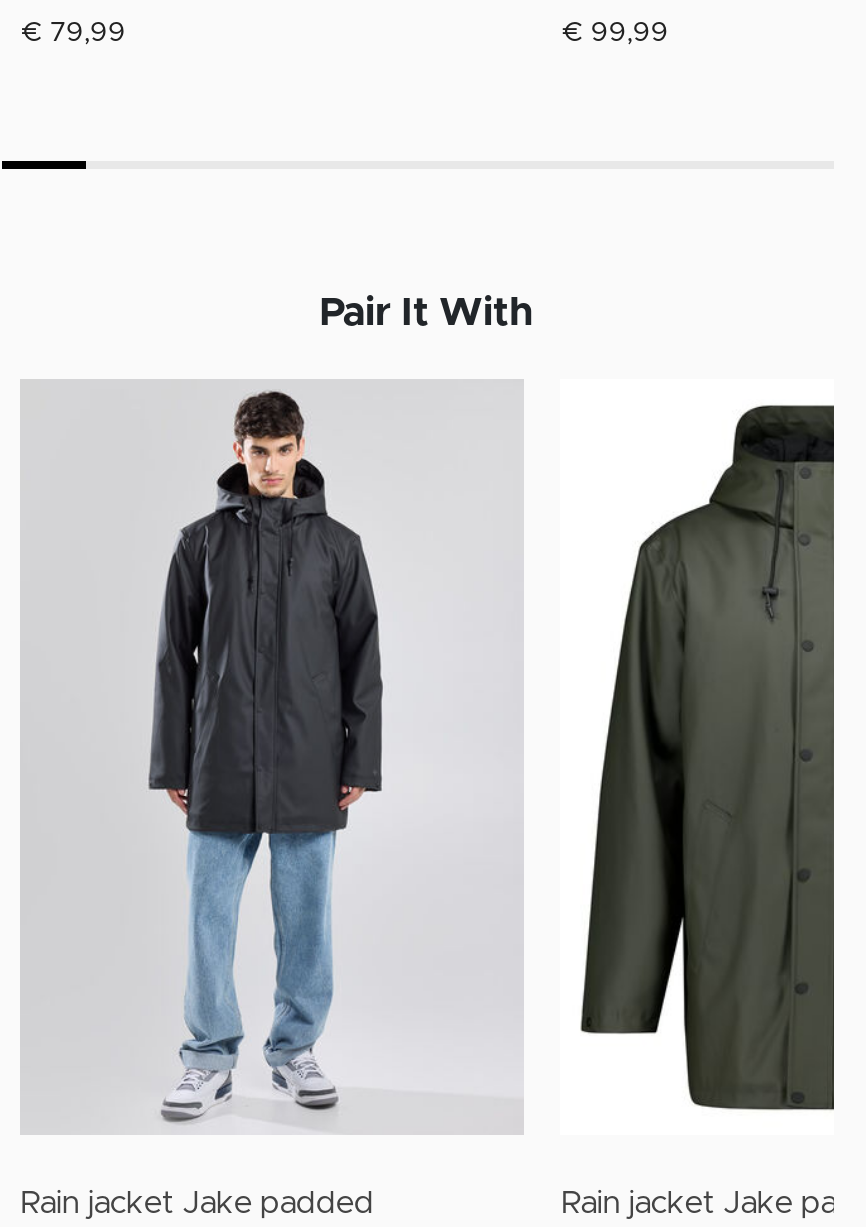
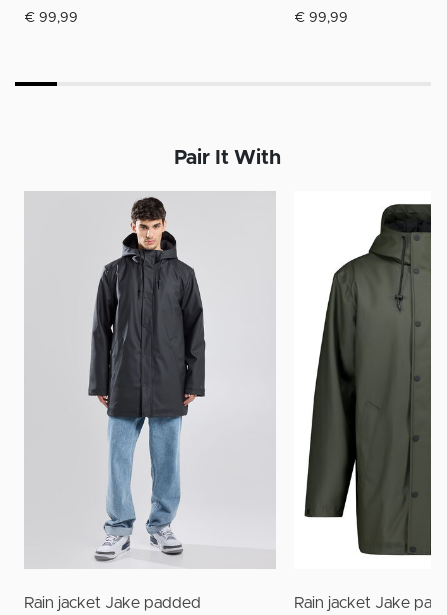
- € 79,99
+ € 99,99
